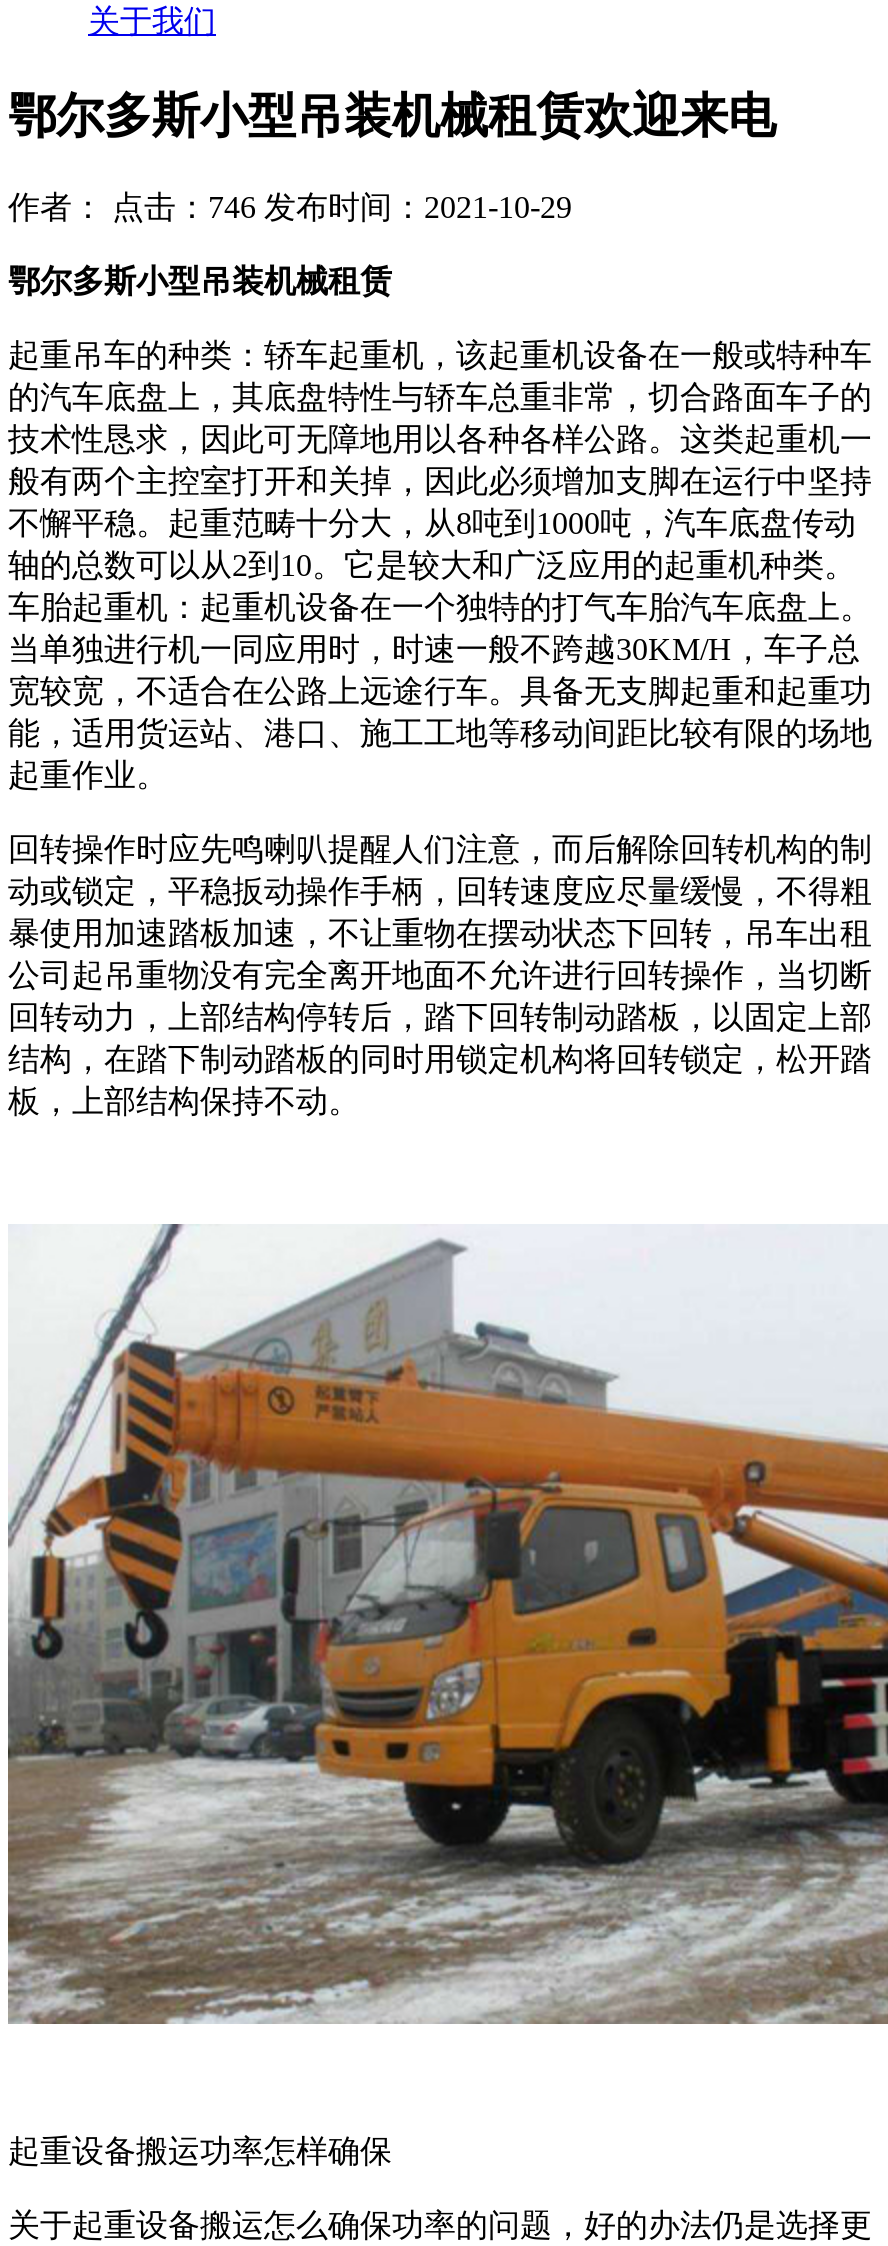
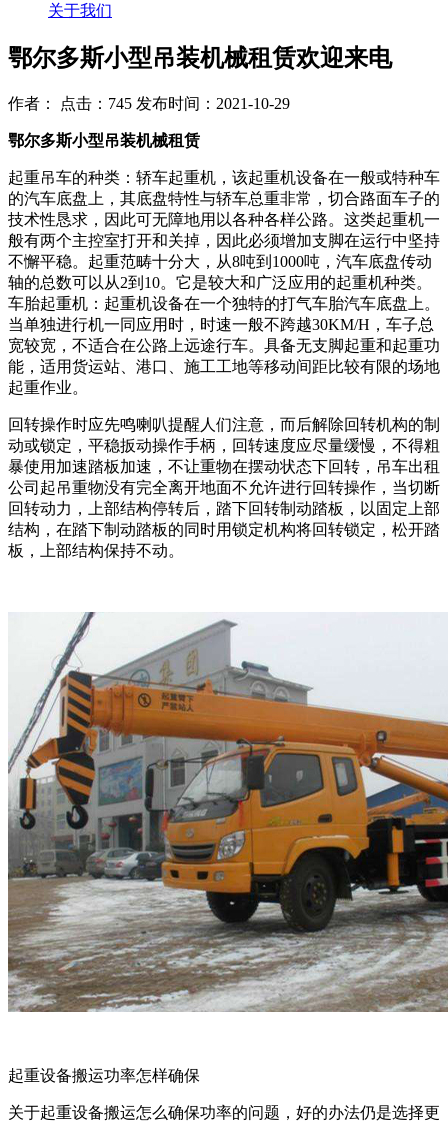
- 作者： 点击：746 发布时间：2021-10-29
+ 作者： 点击：745 发布时间：2021-10-29
